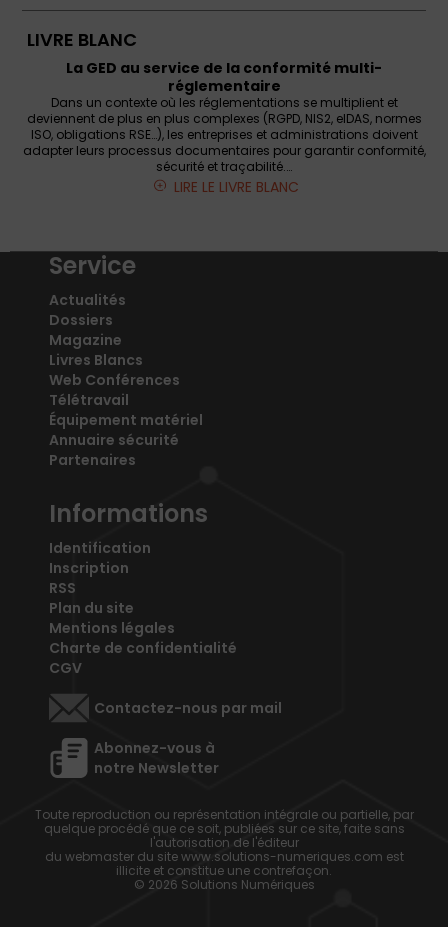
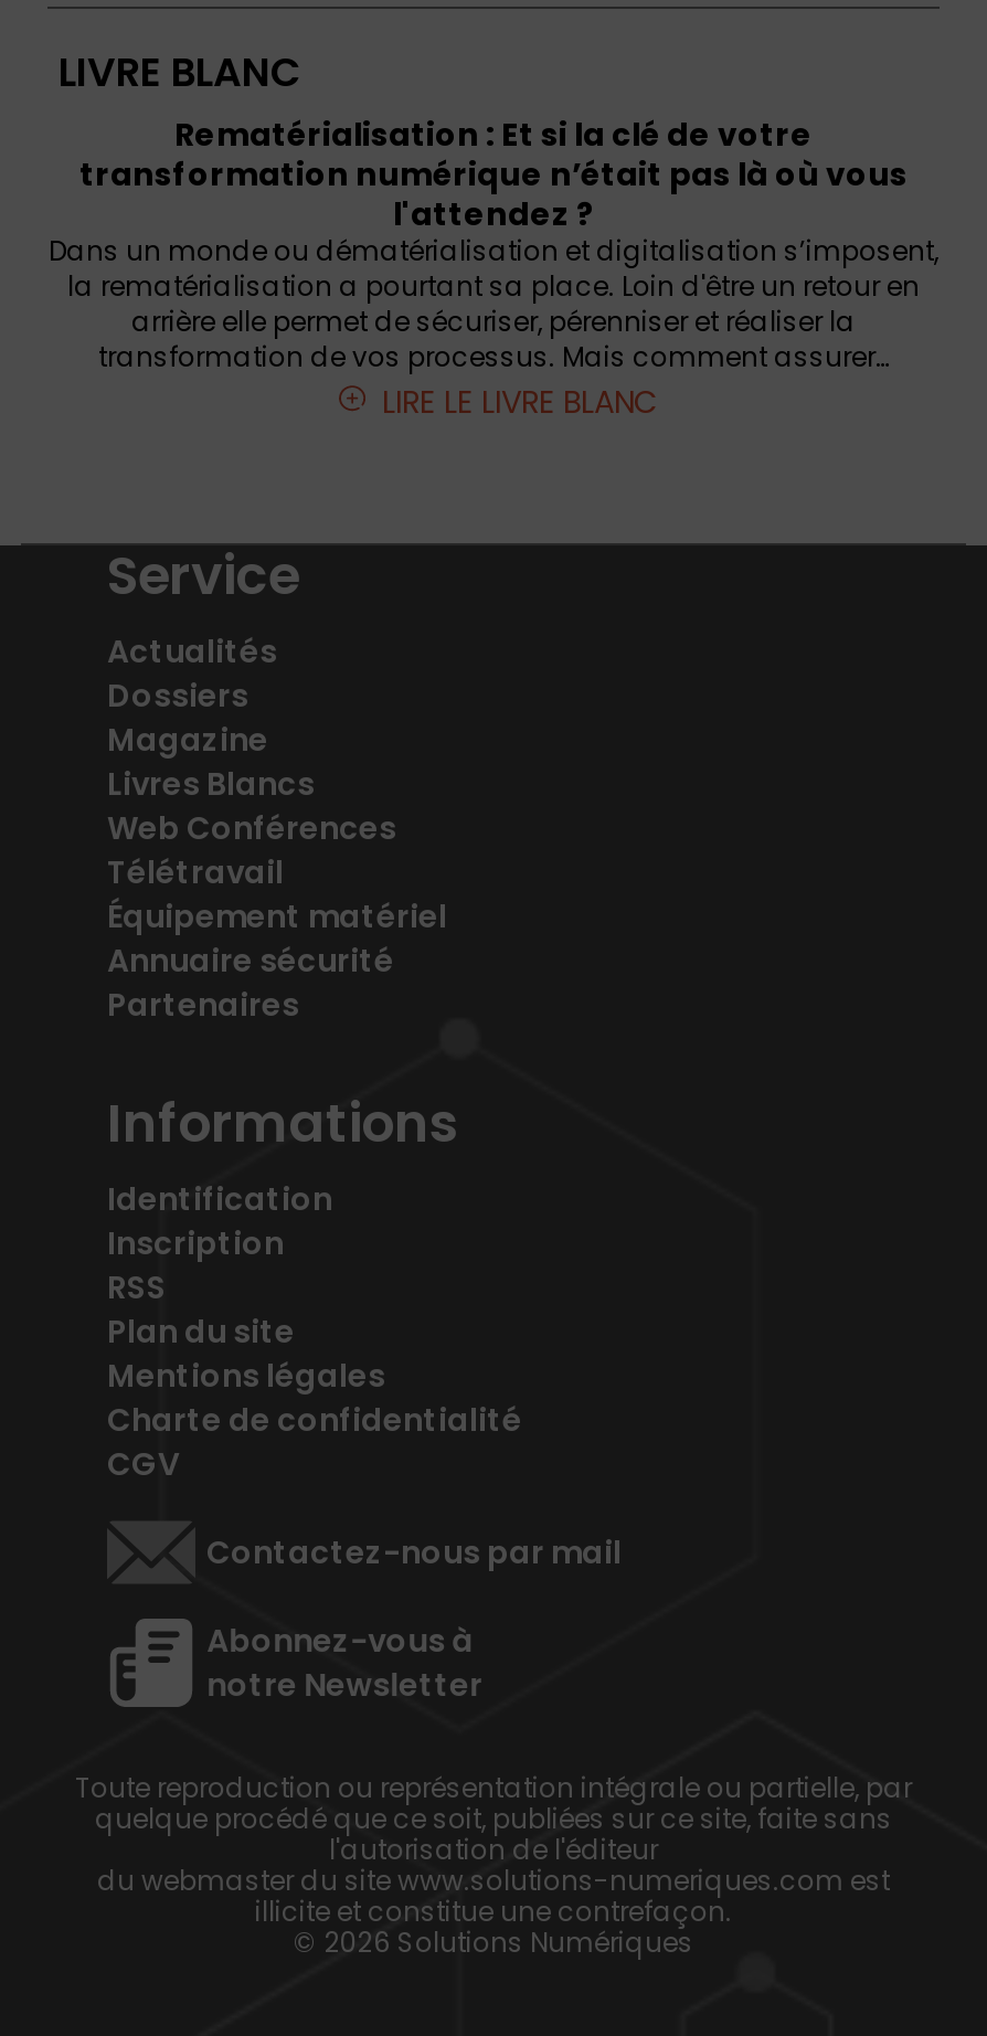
- La GED au service de la conformité multi-
- réglementaire
- Dans un contexte où les réglementations se multiplient et
- deviennent de plus en plus complexes (RGPD, NIS2, eIDAS, normes
- ISO, obligations RSE…), les entreprises et administrations doivent
- adapter leurs processus documentaires pour garantir conformité,
- sécurité et traçabilité.…
+ Rematérialisation : Et si la clé de votre
+ transformation numérique n’était pas là où vous
+ l'attendez ?
+ Dans un monde ou dématérialisation et digitalisation s’imposent,
+ la rematérialisation a pourtant sa place. Loin d'être un retour en
+ arrière elle permet de sécuriser, pérenniser et réaliser la
+ transformation de vos processus. Mais comment assurer…
